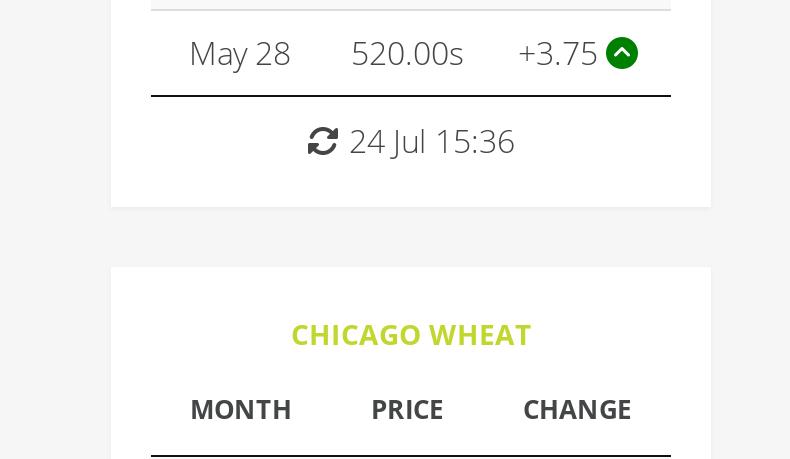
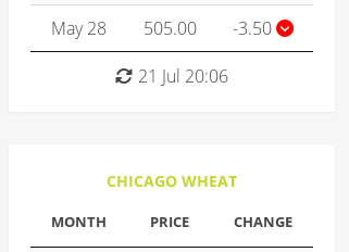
- 520.00s
- +3.75
+ 505.00
+ -3.50

- 24 Jul 15:36
+ 21 Jul 20:06
